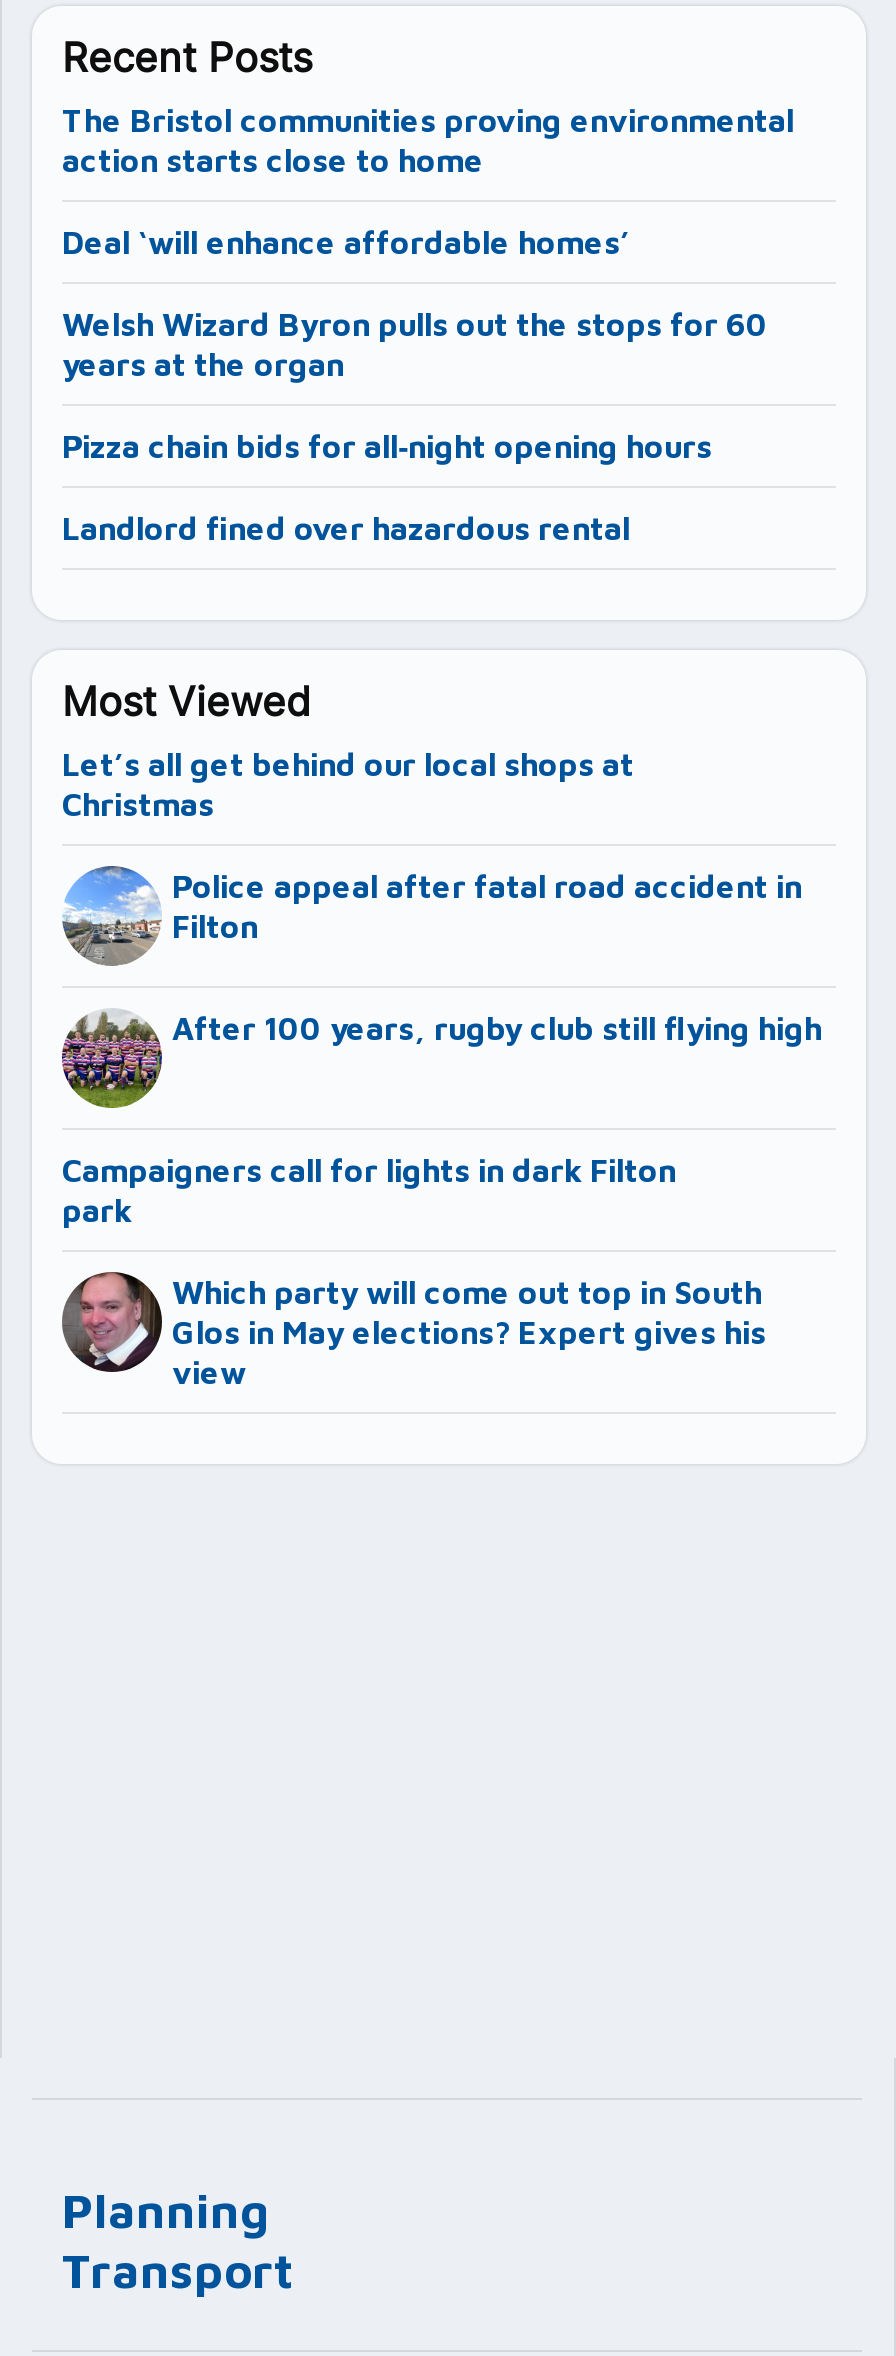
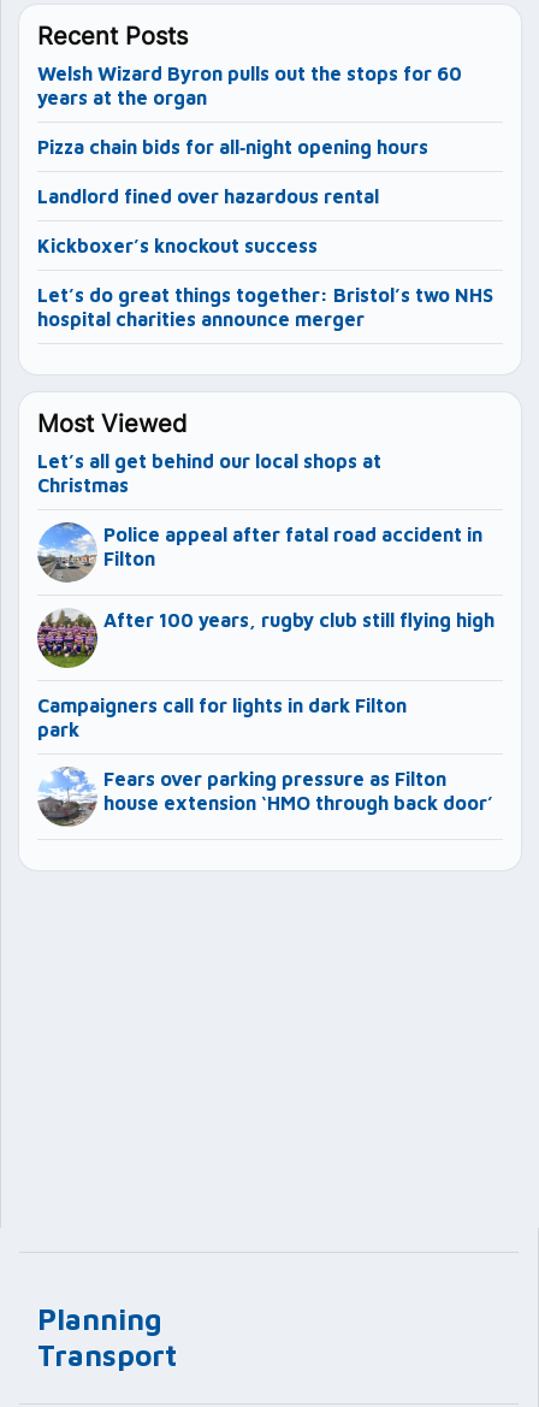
- The Bristol communities proving environmental
- action starts close to home
- Deal ‘will enhance affordable homes’

moved up: Welsh Wizard Byron pulls out the stops for 60 | years at the organ | Pizza chain bids for all‐night opening hours | Landlord fined over hazardous rental

+ Kickboxer’s knockout success
+ Let’s do great things together: Bristol’s two NHS
+ hospital charities announce merger

- [image]
- Which party will come out top in South
- Glos in May elections? Expert gives his
- view
+ [image]
+ Fears over parking pressure as Filton
+ house extension ‘HMO through back door’
